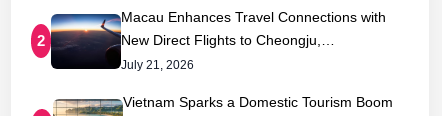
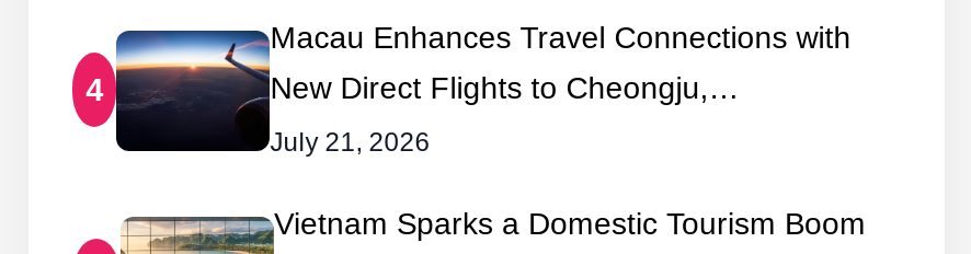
- 2
+ 4
